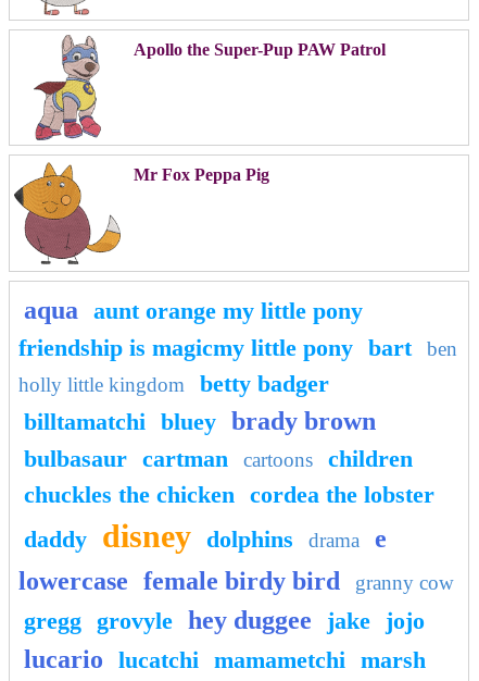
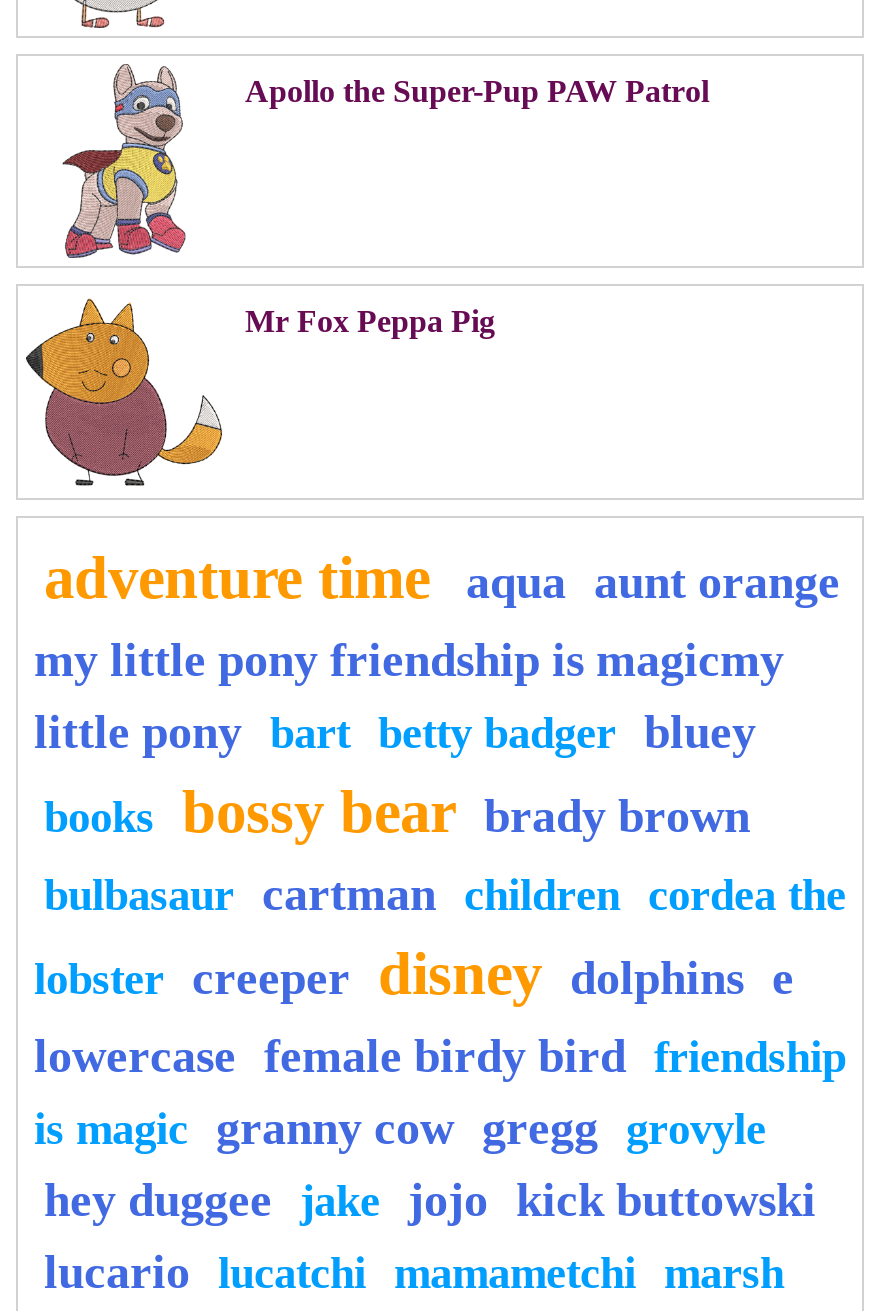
- aqua aunt orange my little pony
- friendship is magicmy little pony bart
- ben
- holly little kingdom
- betty badger
- billtamatchi bluey brady brown
- bulbasaur cartman
- cartoons
- children
- chuckles the chicken cordea the lobster
- daddy disney dolphins
- drama
- e
- lowercase female birdy bird
- granny cow
- gregg grovyle hey duggee jake jojo
+ adventure time aqua aunt orange
+ my little pony friendship is magicmy
+ little pony bart betty badger bluey
+ books bossy bear brady brown
+ bulbasaur cartman children cordea the
+ lobster creeper disney dolphins e
+ lowercase female birdy bird friendship
+ is magic granny cow gregg grovyle
+ hey duggee jake jojo kick buttowski
